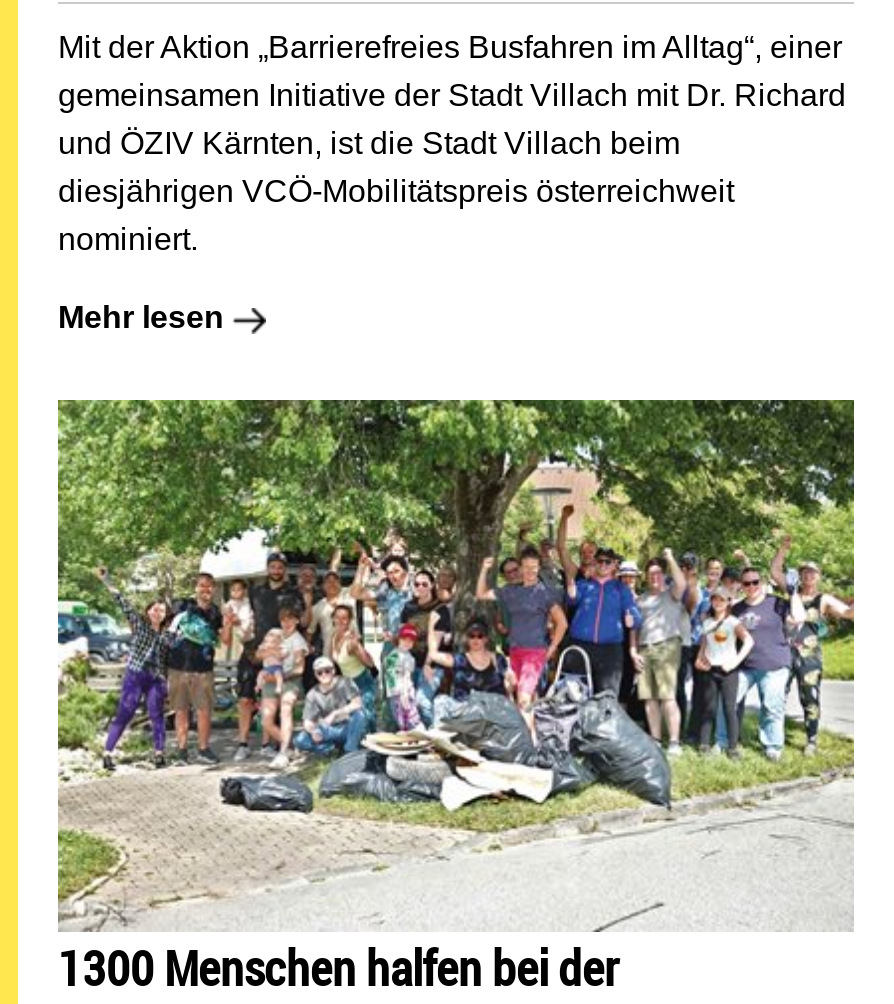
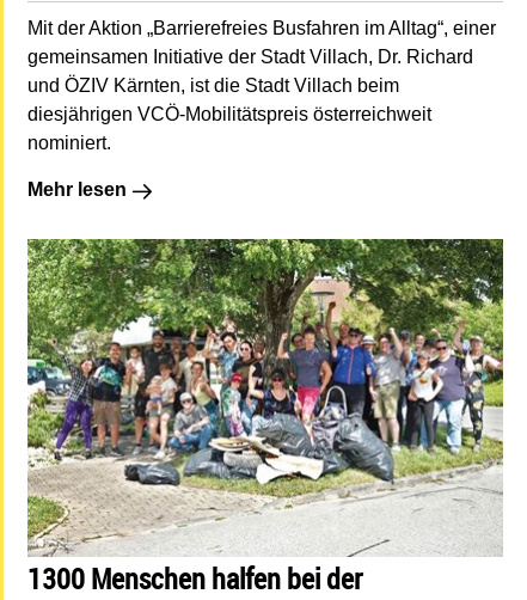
- gemeinsamen Initiative der Stadt Villach mit Dr. Richard
+ gemeinsamen Initiative der Stadt Villach, Dr. Richard
